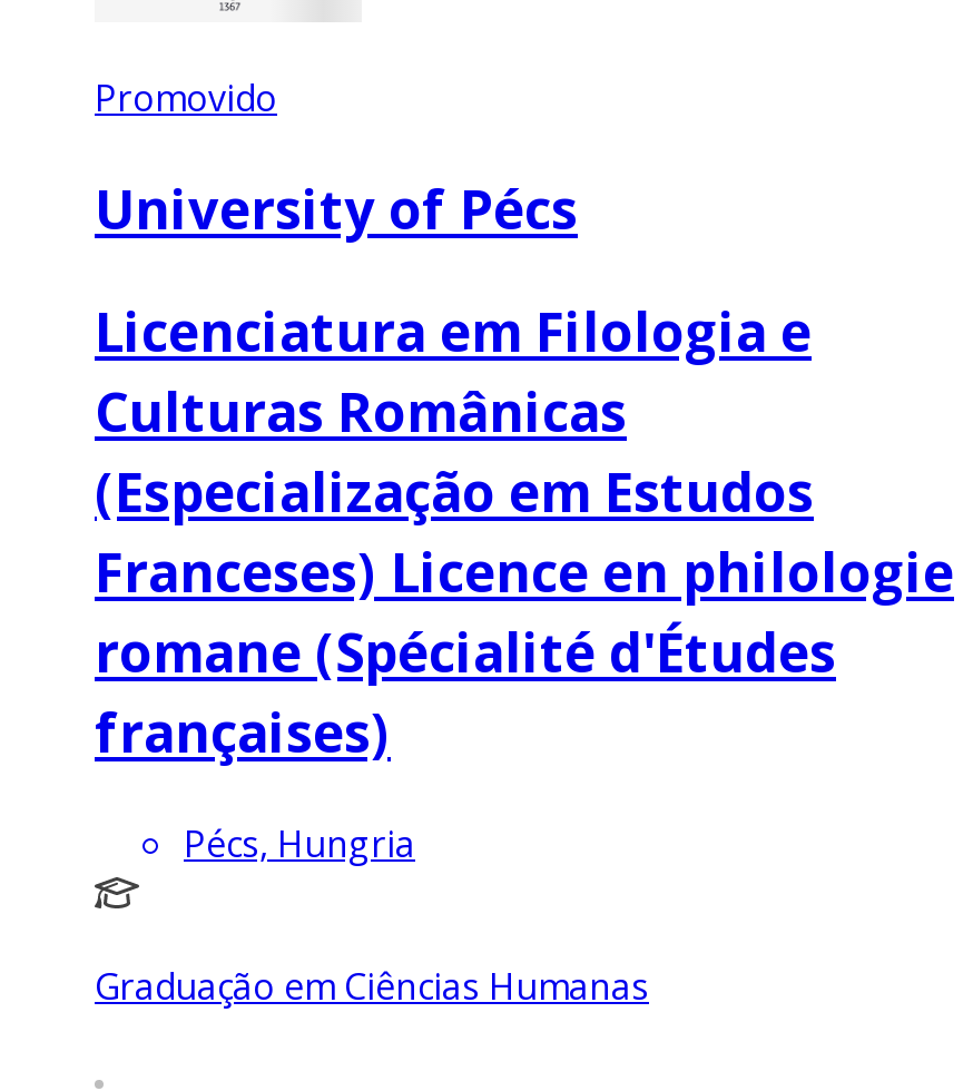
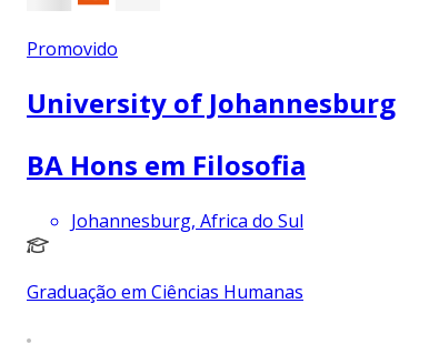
- University of Pécs
+ University of Johannesburg

- Licenciatura em Filologia e
- Culturas Românicas
- (Especialização em Estudos
- Franceses) Licence en philologie
- romane (Spécialité d'Études
- françaises)
+ BA Hons em Filosofia

- Pécs, Hungria
+ Johannesburg, Africa do Sul
